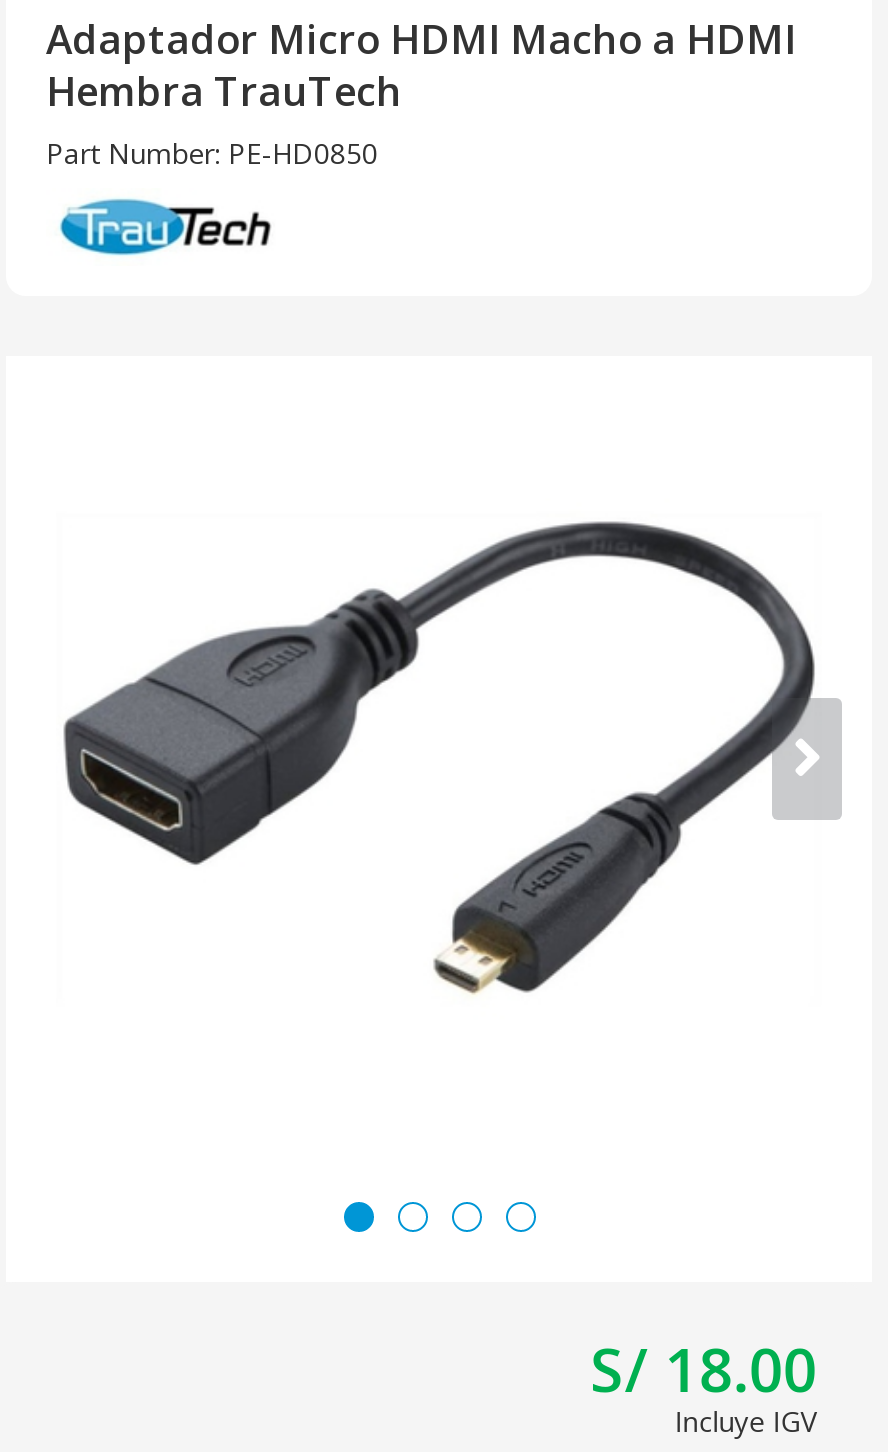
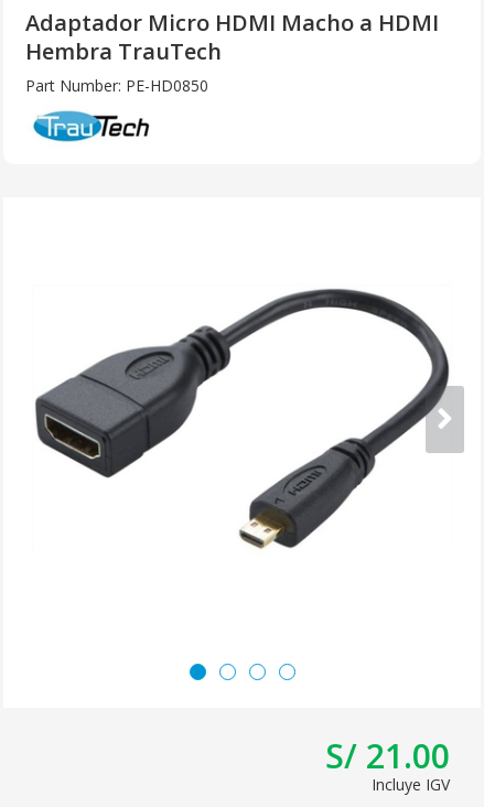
- S/ 18.00
+ S/ 21.00
